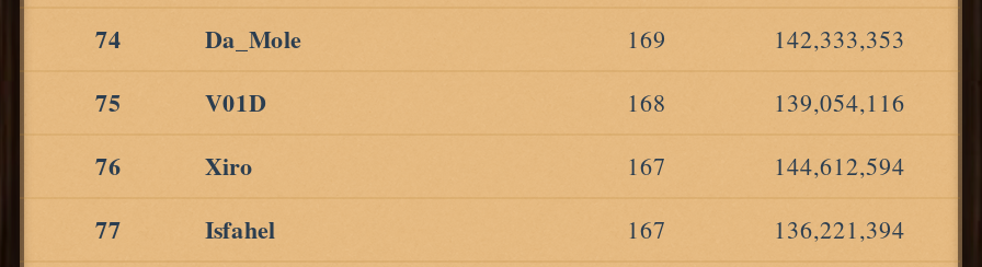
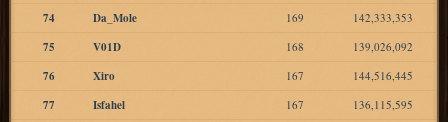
- 139,054,116
+ 139,026,092

- 144,612,594
+ 144,516,445

- 136,221,394
+ 136,115,595
